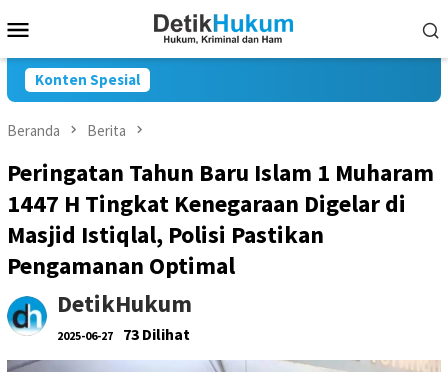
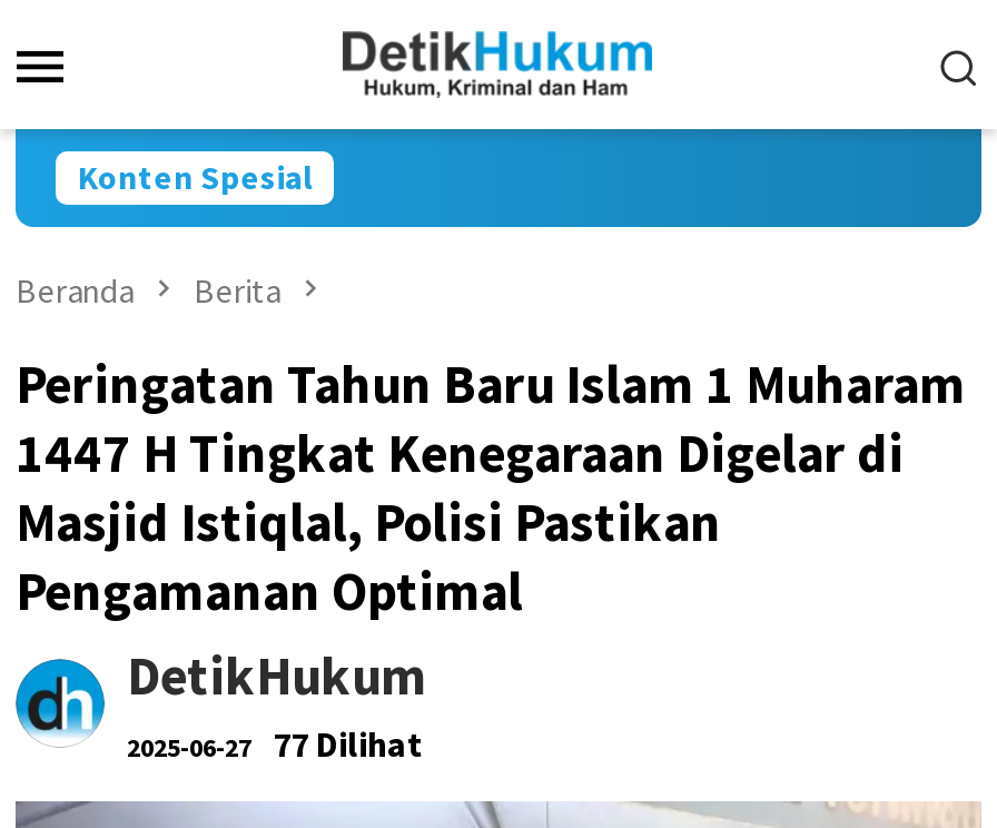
- 2025-06-27 73 Dilihat
+ 2025-06-27 77 Dilihat
